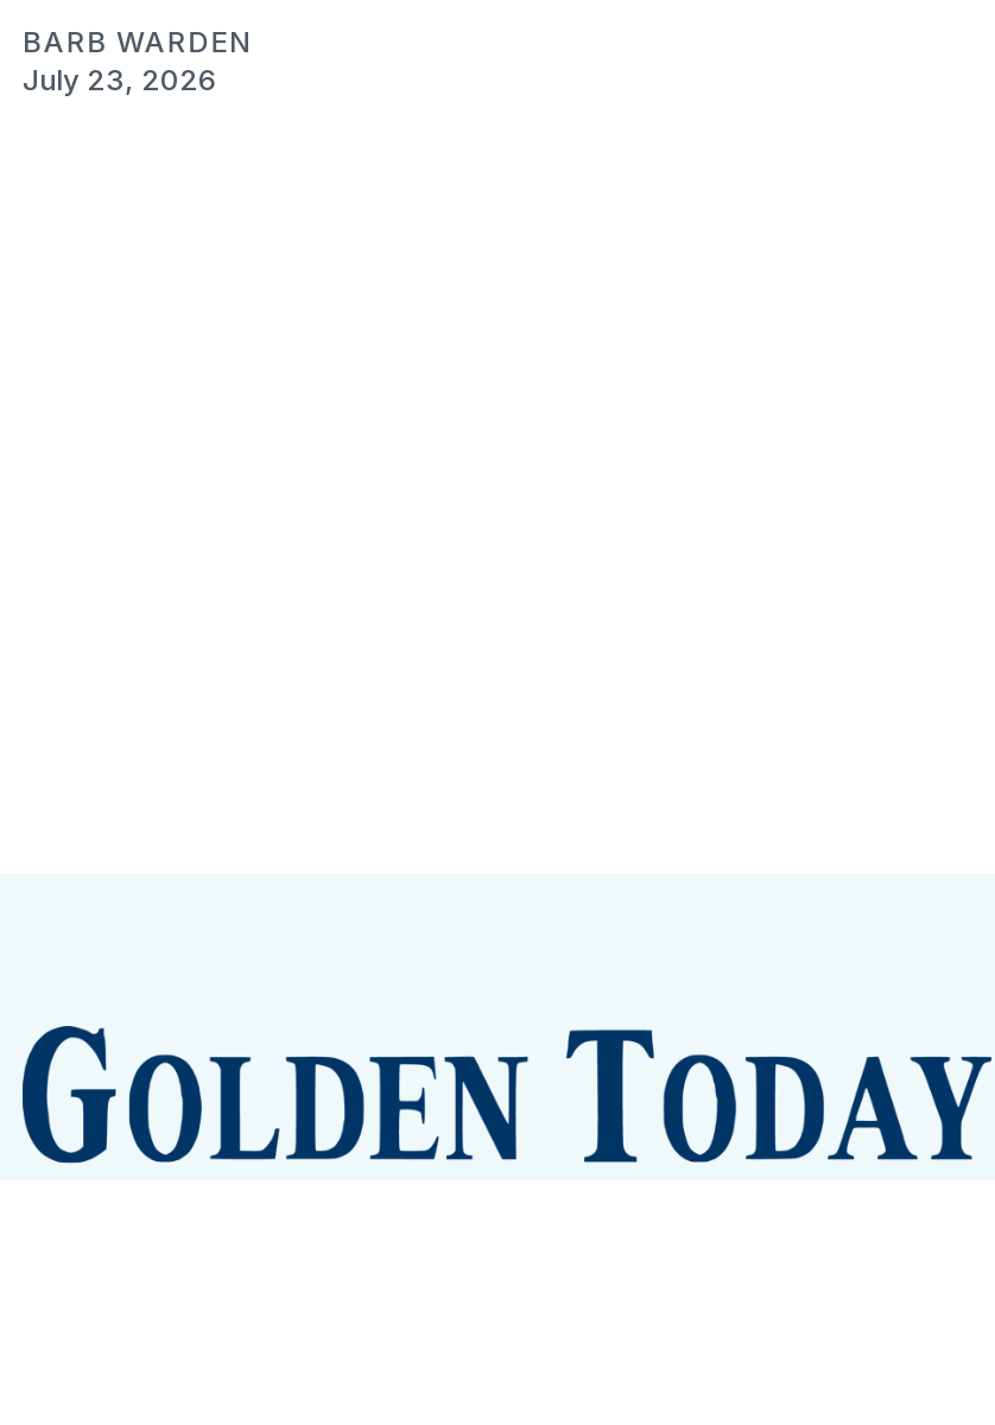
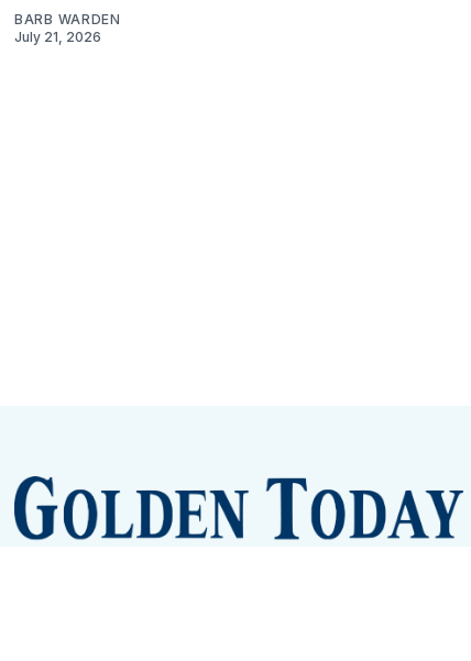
- July 23, 2026
+ July 21, 2026
